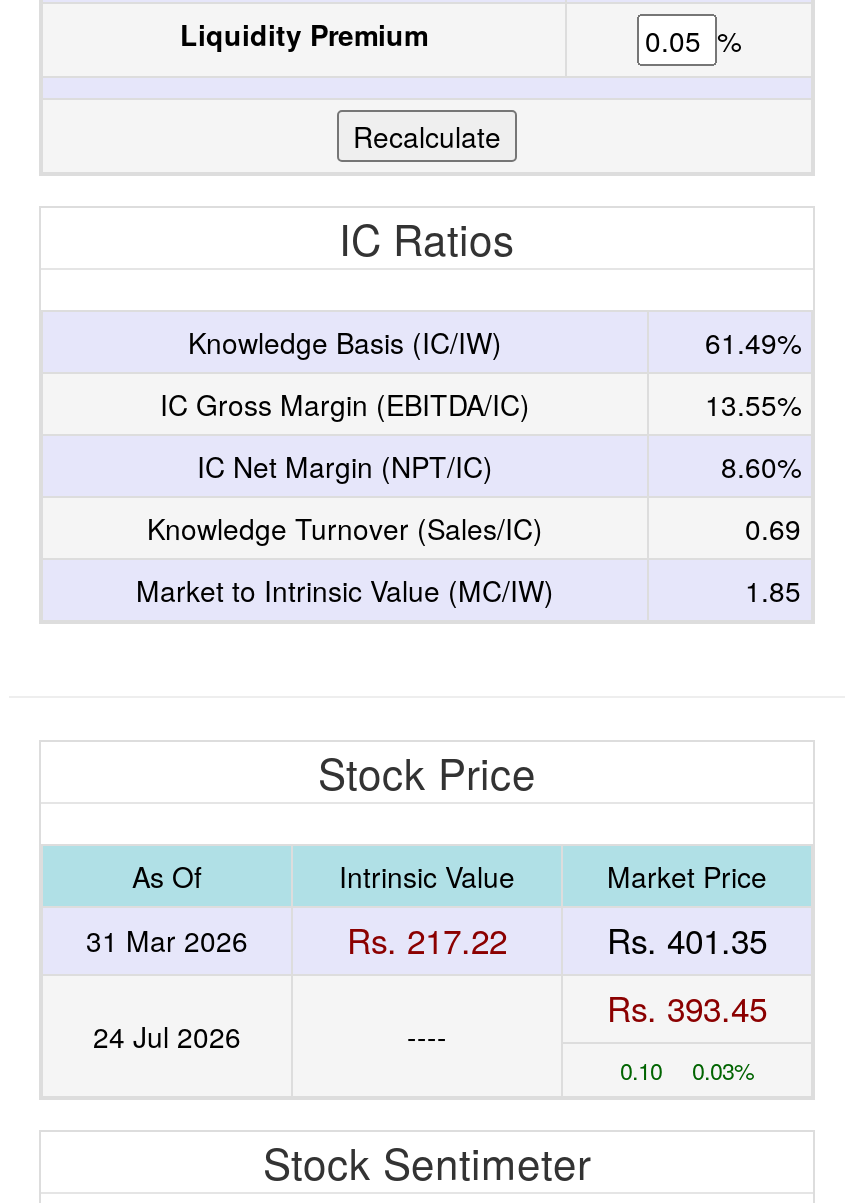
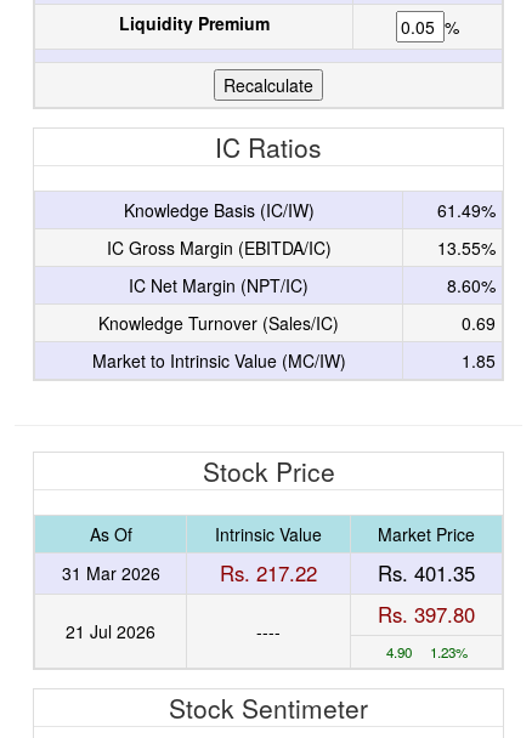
- Rs. 393.45
+ Rs. 397.80

- 24 Jul 2026
+ 21 Jul 2026

- 0.10 0.03%
+ 4.90 1.23%
